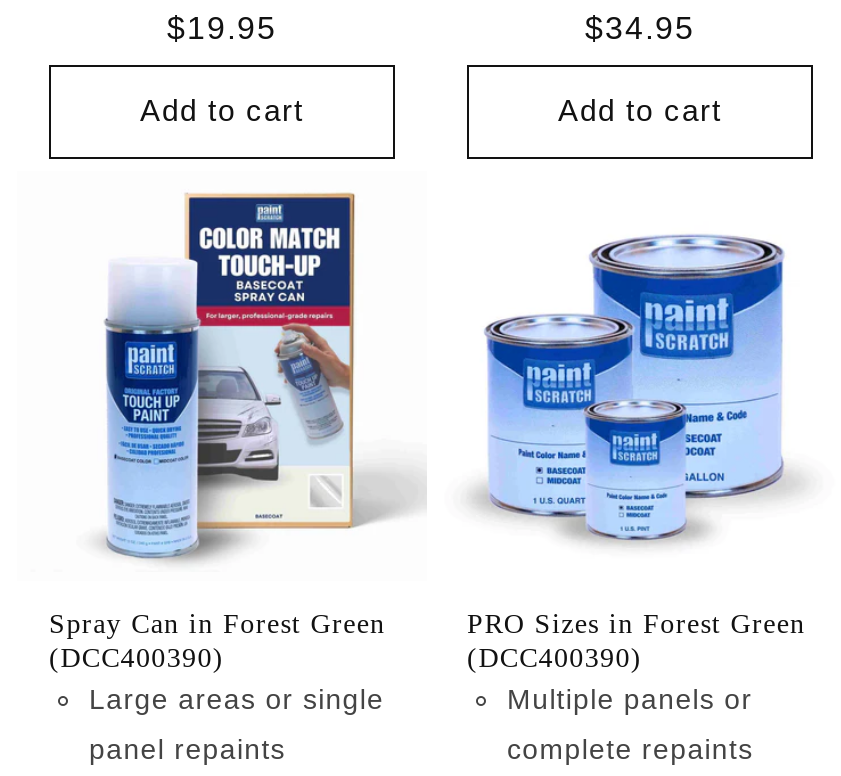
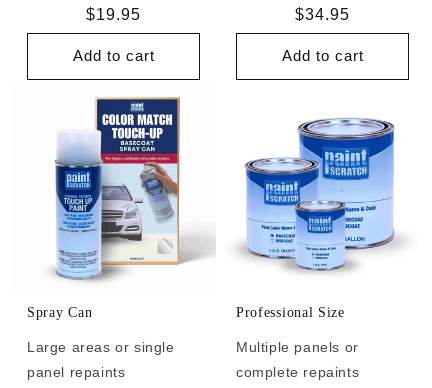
- Spray Can in Forest Green
- (DCC400390)
+ Spray Can

- PRO Sizes in Forest Green
- (DCC400390)
+ Professional Size
